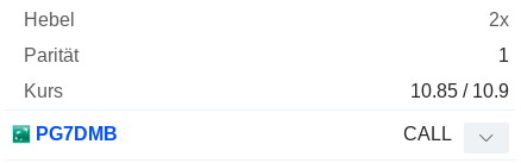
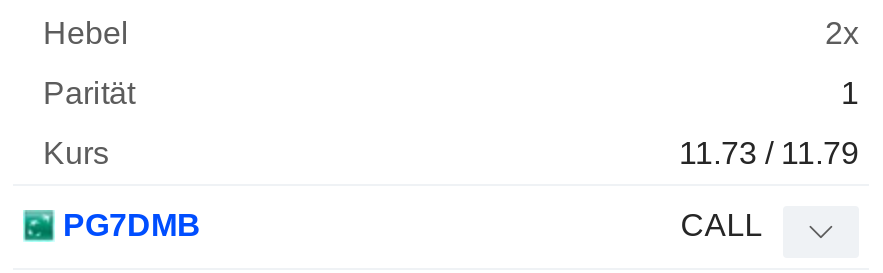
- 10.85 / 10.9
+ 11.73 / 11.79
